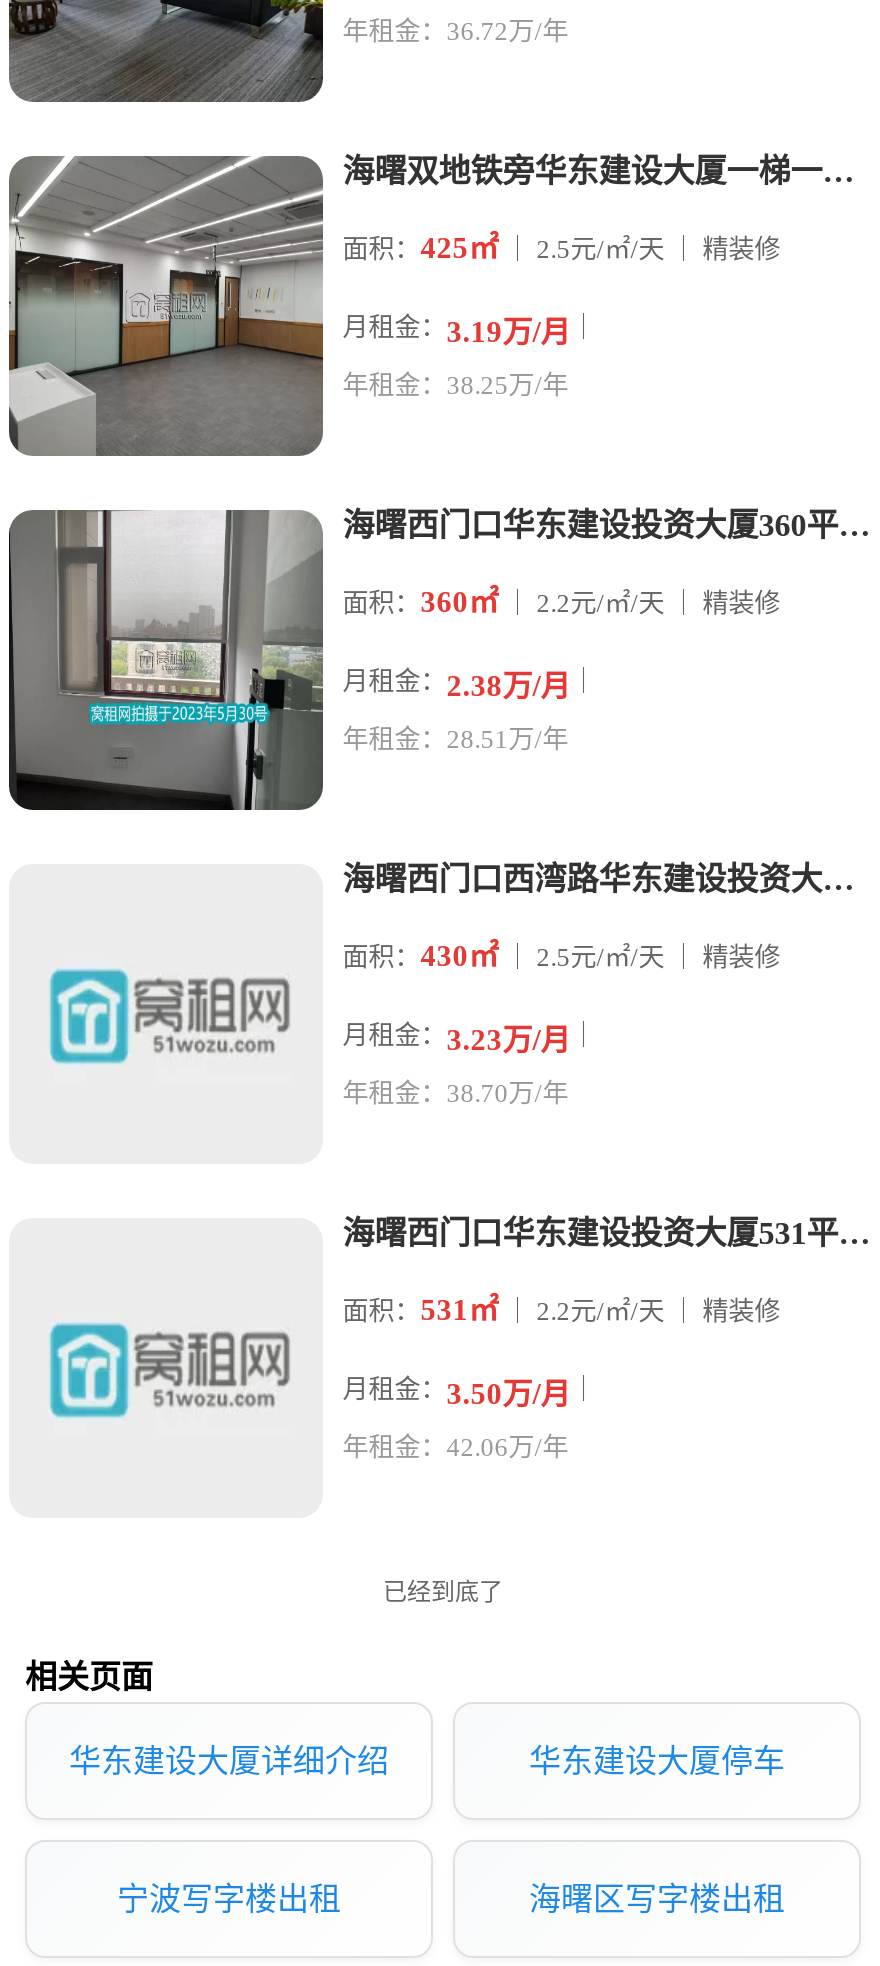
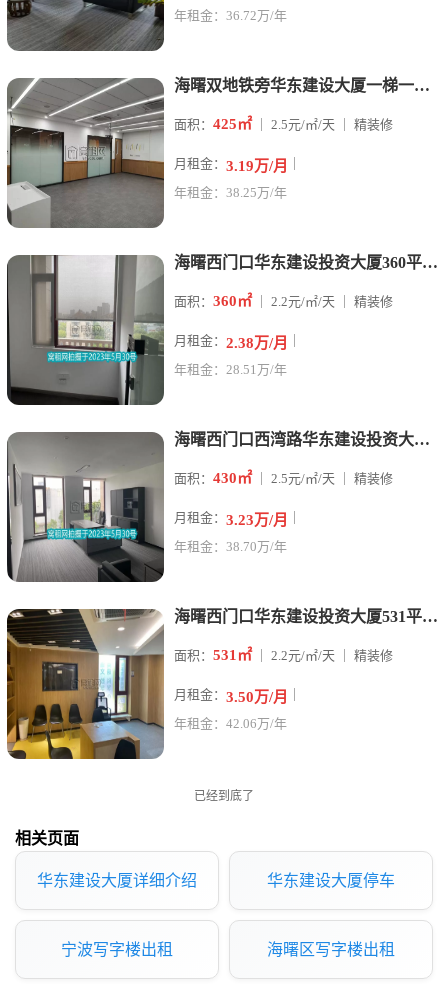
- [image]
+ [image]

- [image]
+ [image]
